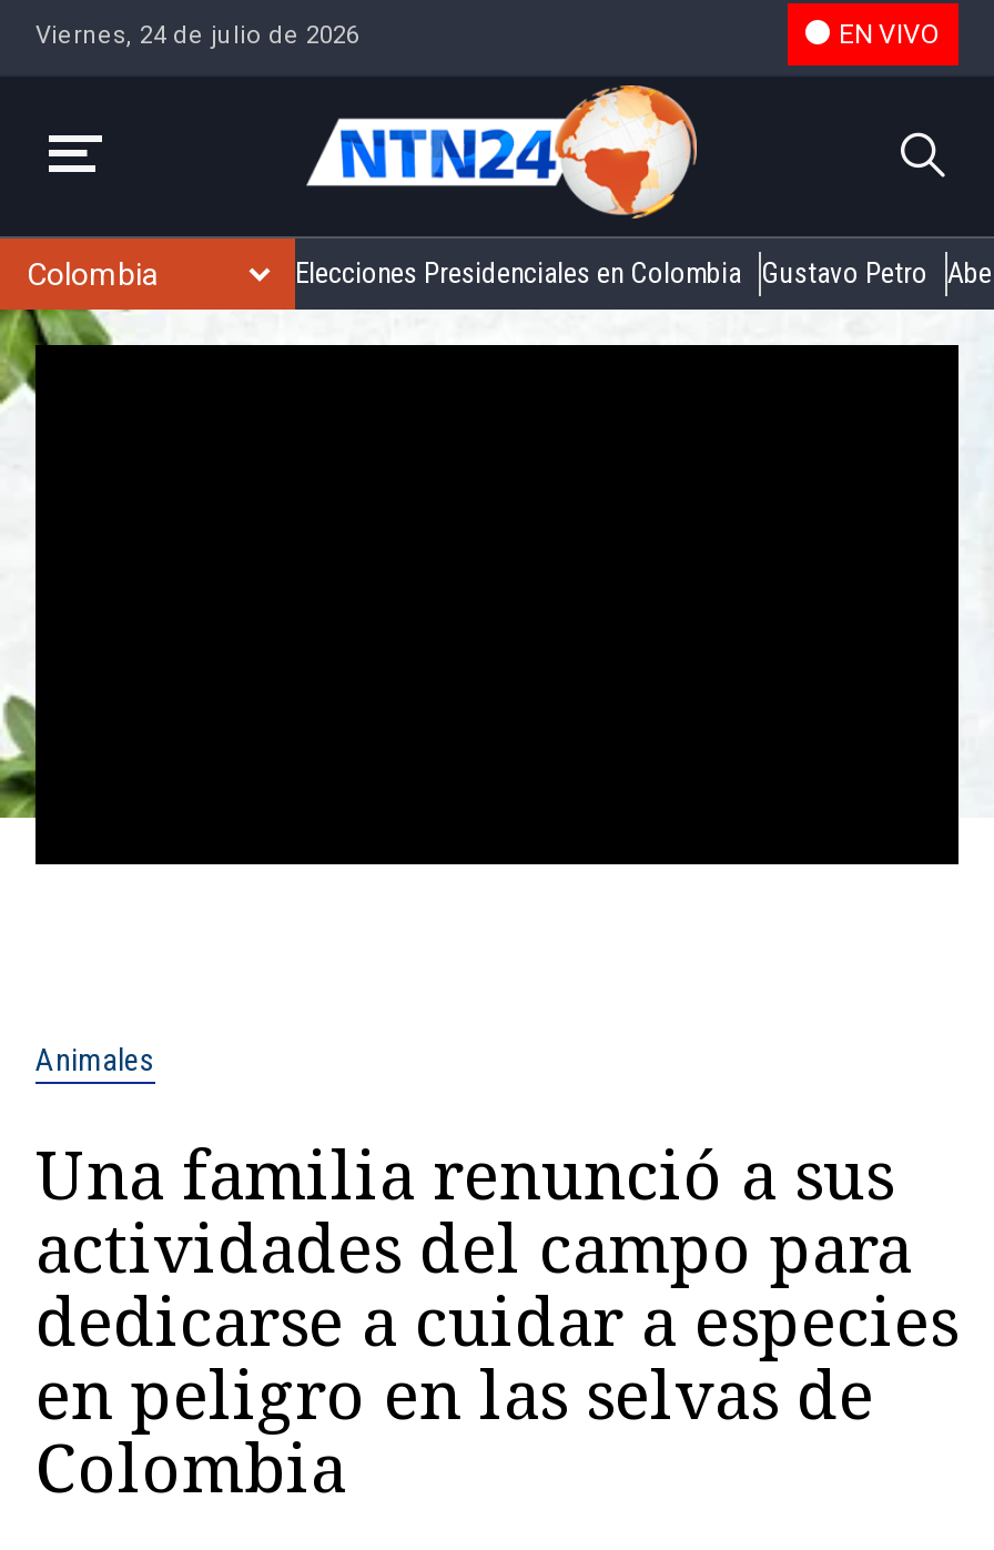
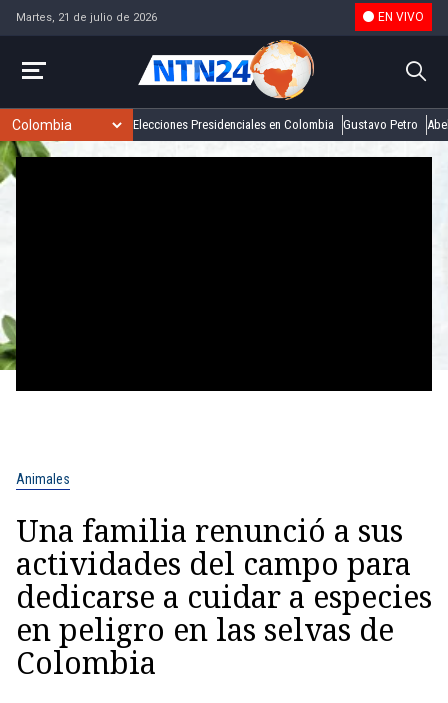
- Viernes, 24 de julio de 2026
+ Martes, 21 de julio de 2026
